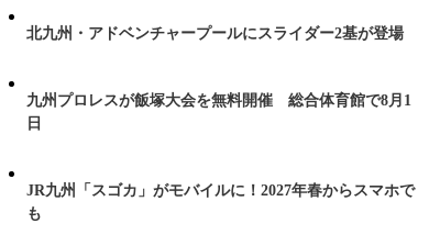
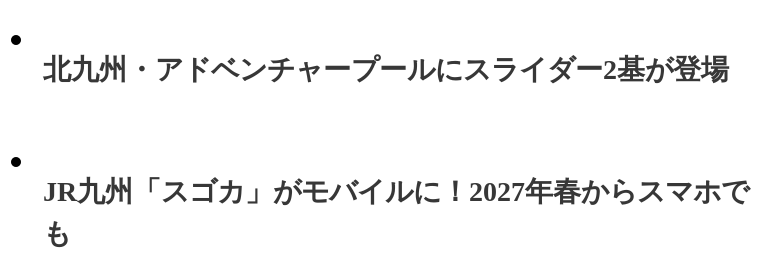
- 九州プロレスが飯塚大会を無料開催 総合体育館で8月1
- 日
